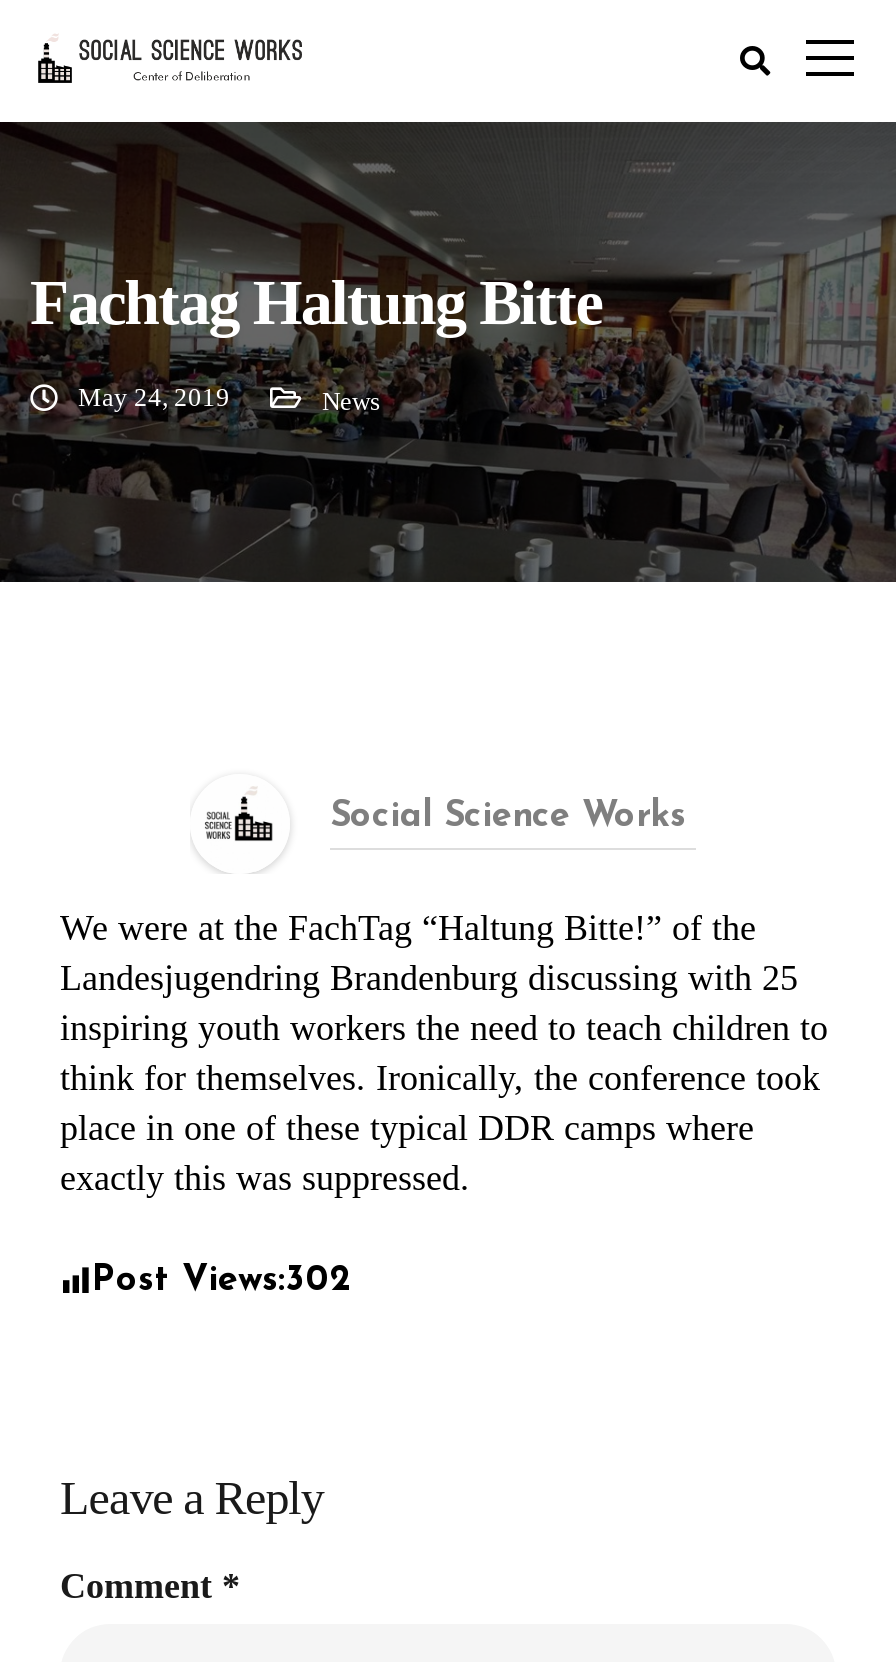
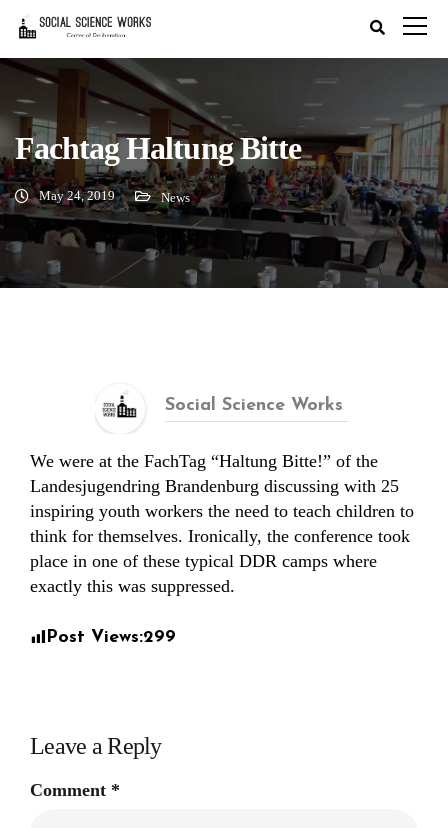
- Post Views:302
+ Post Views:299
